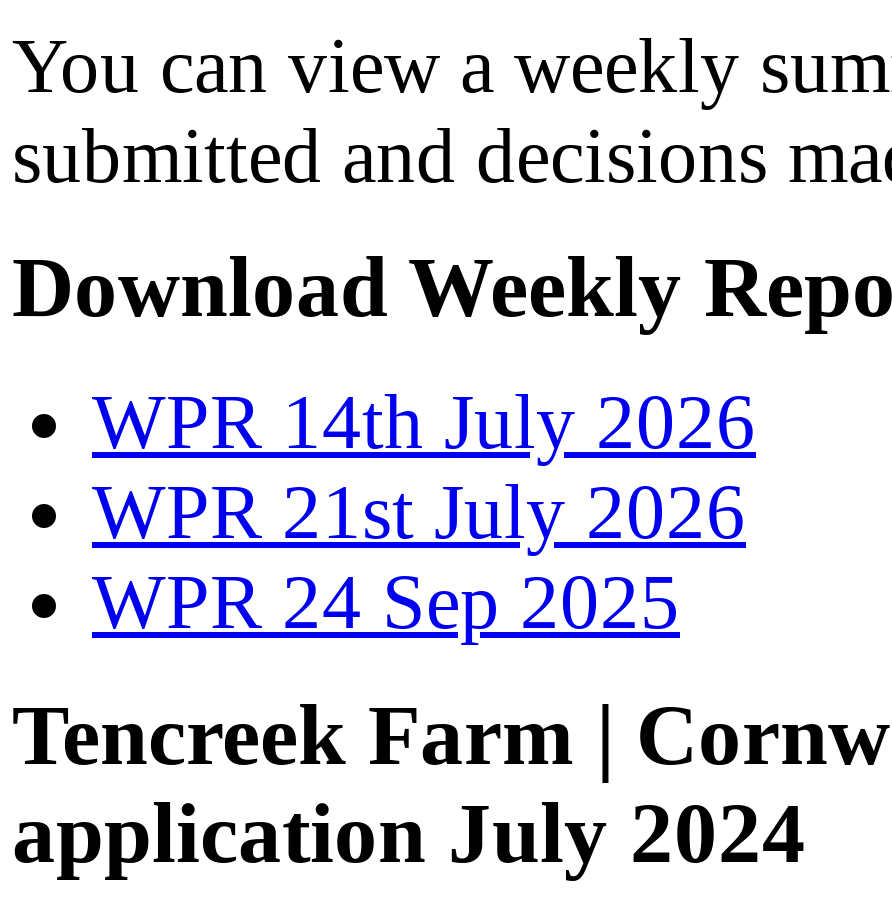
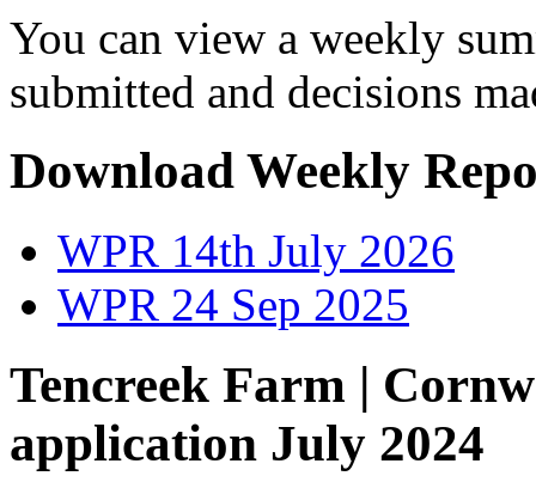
- WPR 21st July 2026
